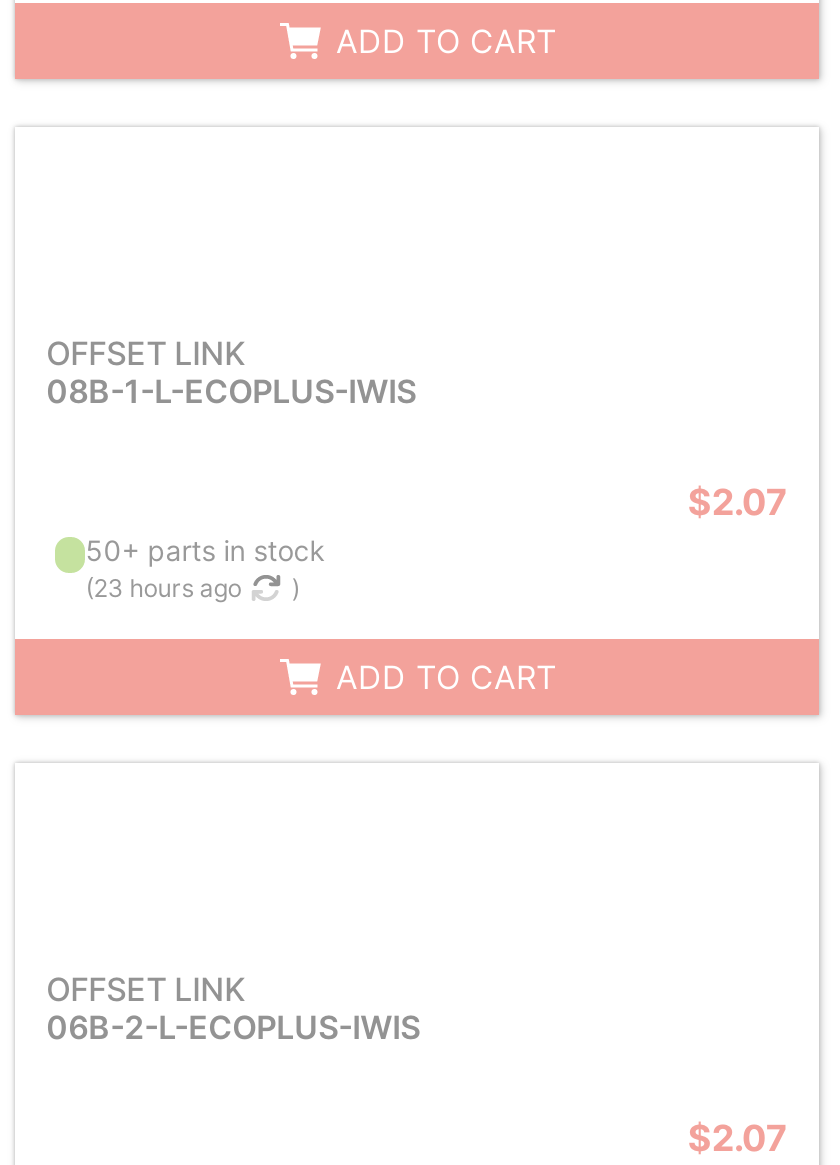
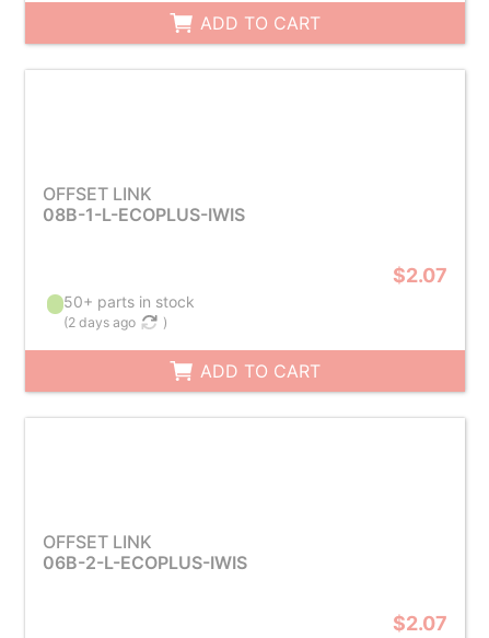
- (23 hours ago
+ (2 days ago
